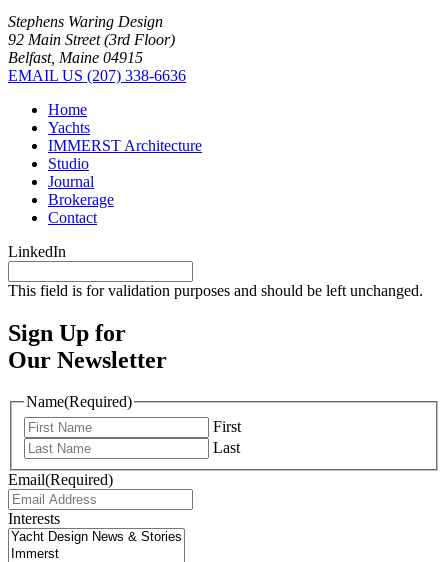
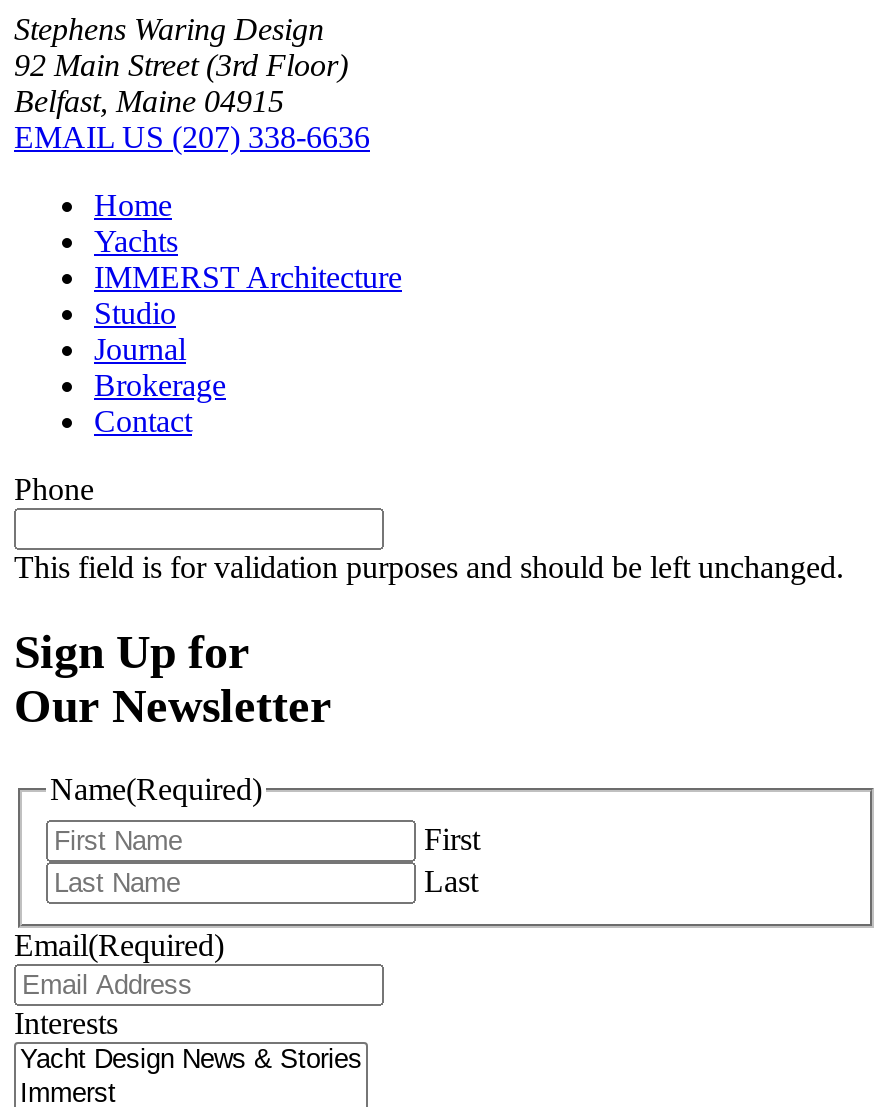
- LinkedIn
+ Phone
